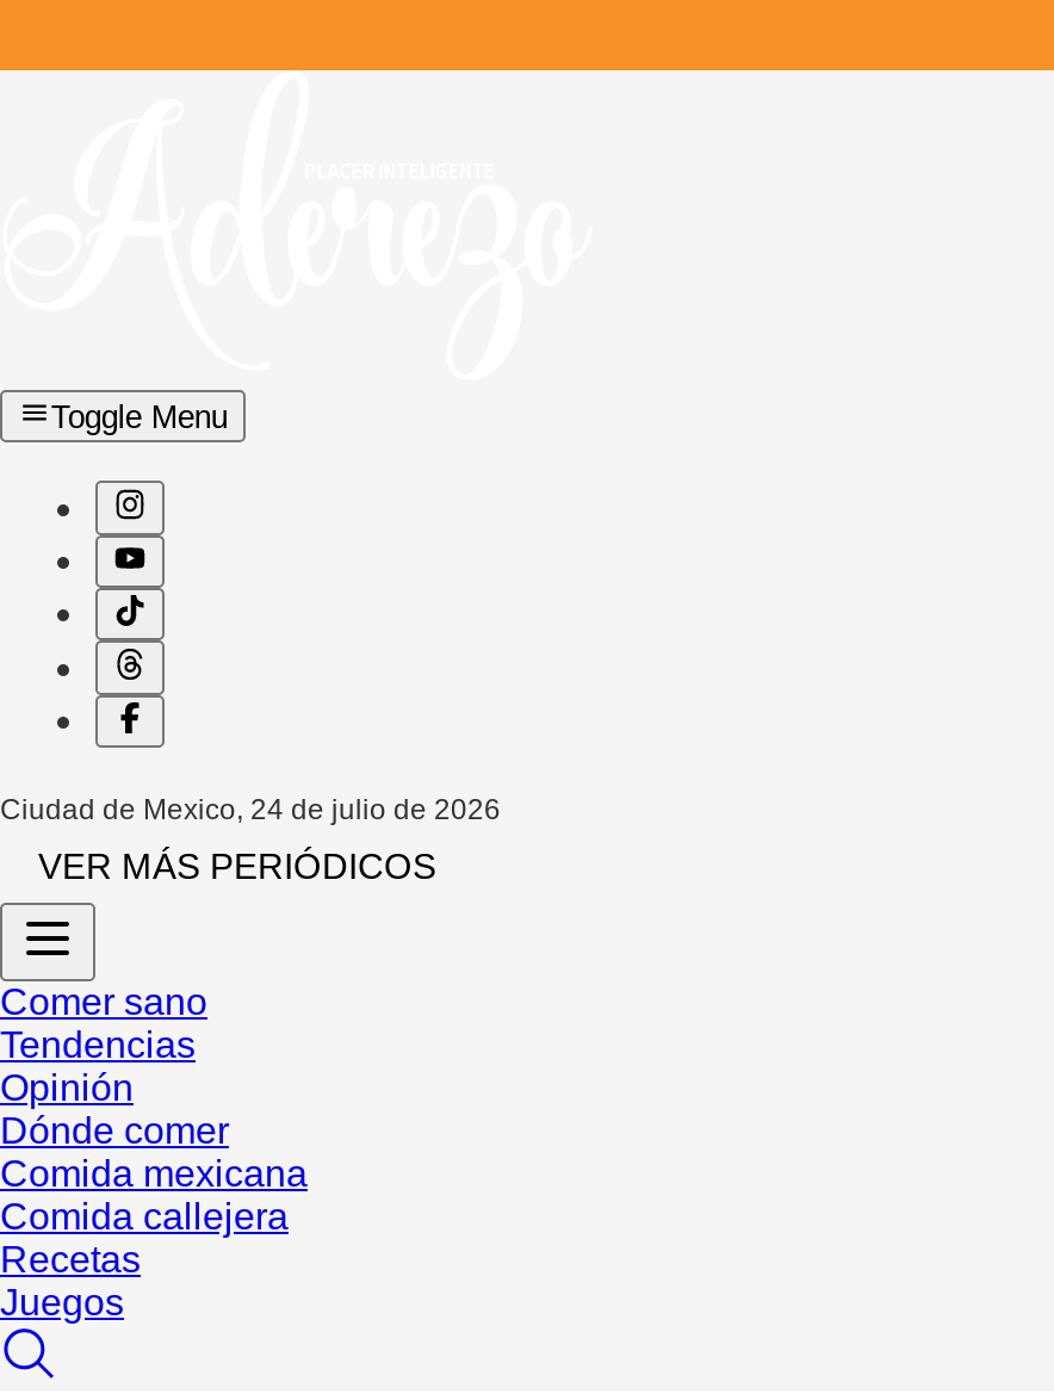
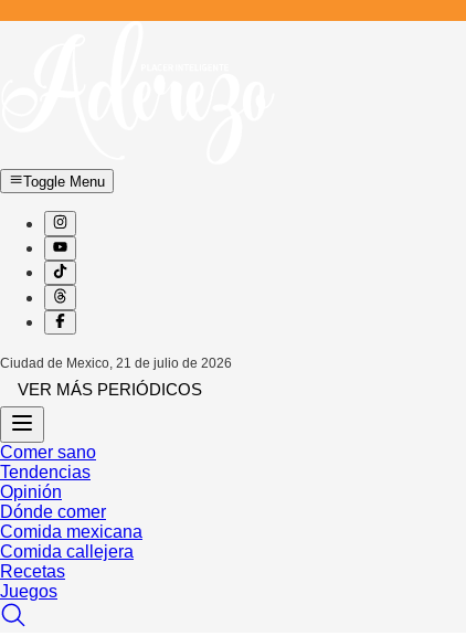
- Ciudad de Mexico, 24 de julio de 2026
+ Ciudad de Mexico, 21 de julio de 2026
